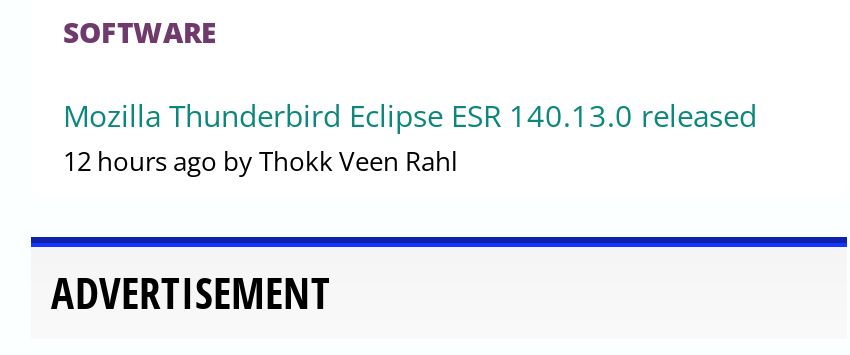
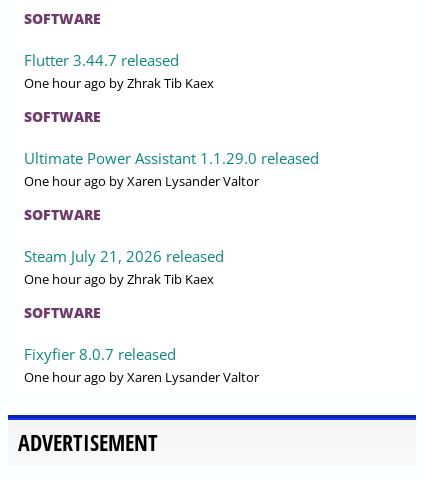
- Mozilla Thunderbird Eclipse ESR 140.13.0 released
- 12 hours ago by Thokk Veen Rahl
+ Flutter 3.44.7 released
+ One hour ago by Zhrak Tib Kaex
+ SOFTWARE
+ Ultimate Power Assistant 1.1.29.0 released
+ One hour ago by Xaren Lysander Valtor
+ SOFTWARE
+ Steam July 21, 2026 released
+ One hour ago by Zhrak Tib Kaex
+ SOFTWARE
+ Fixyfier 8.0.7 released
+ One hour ago by Xaren Lysander Valtor
